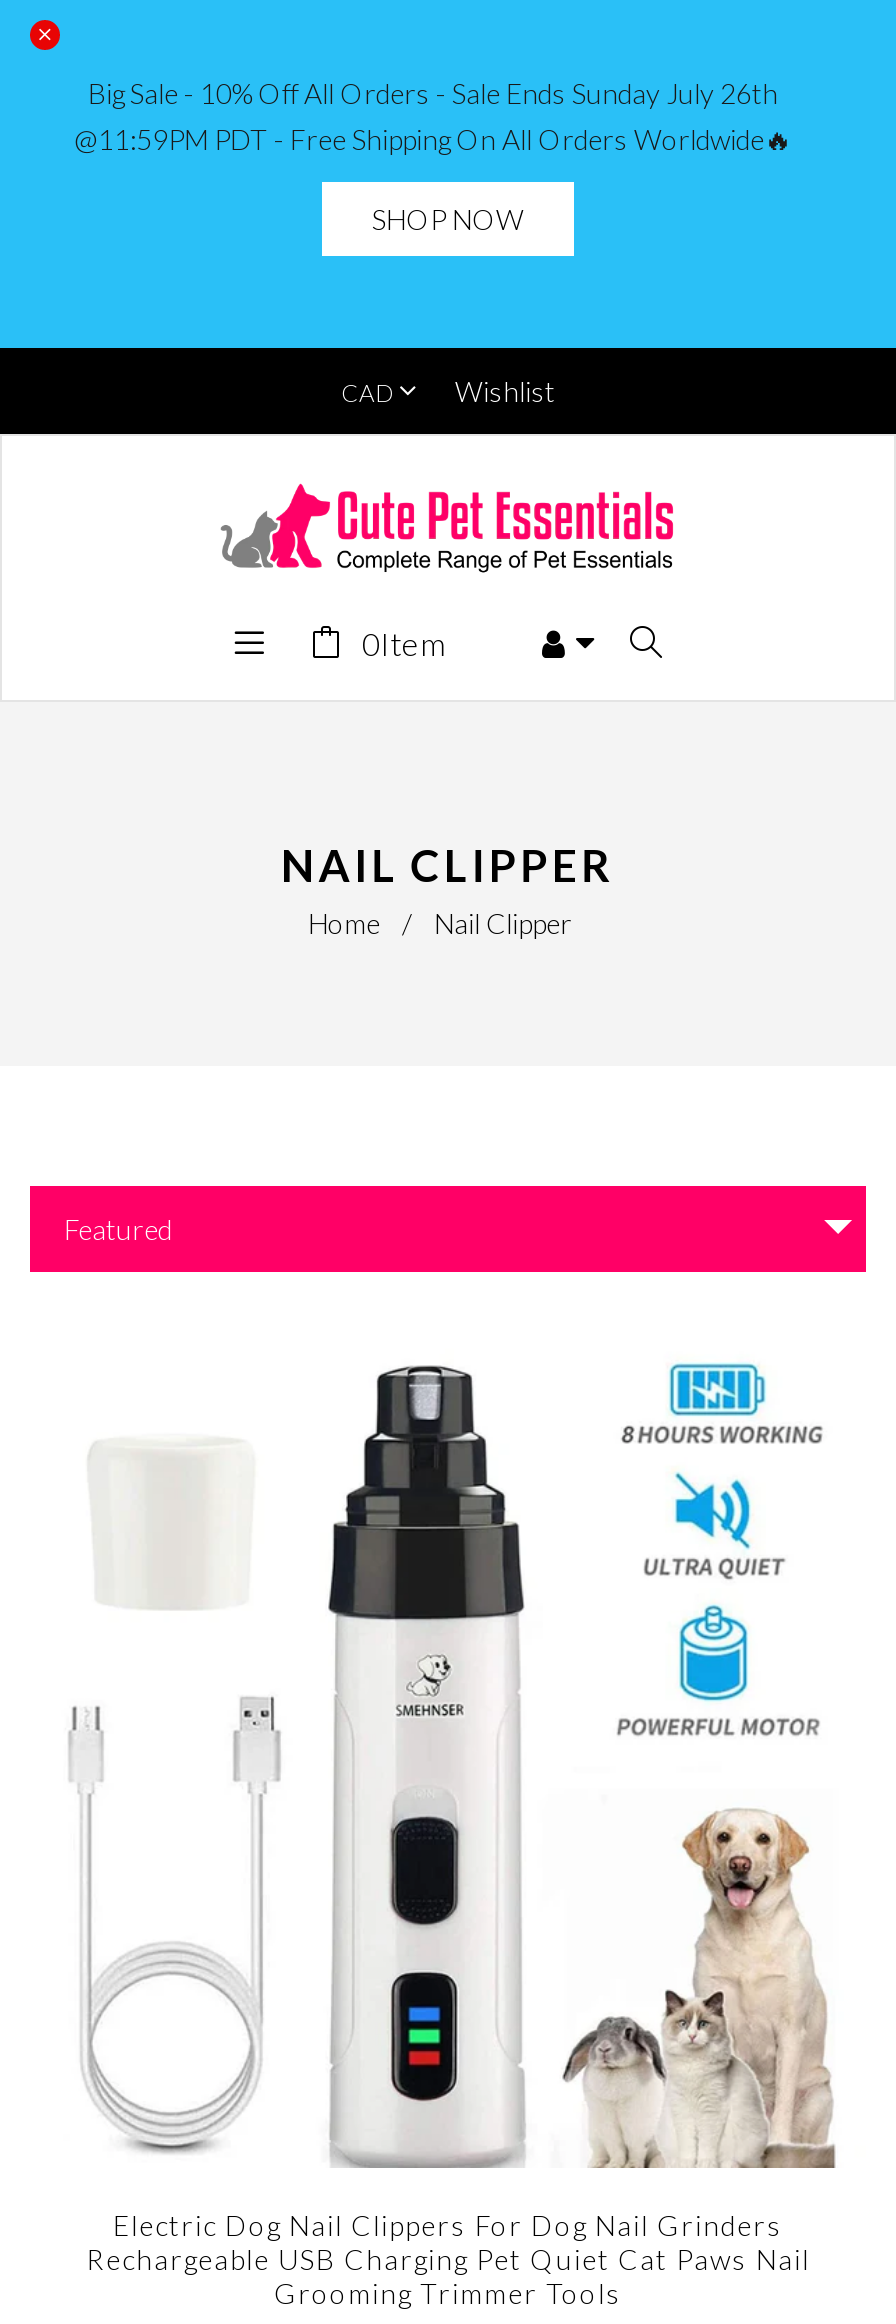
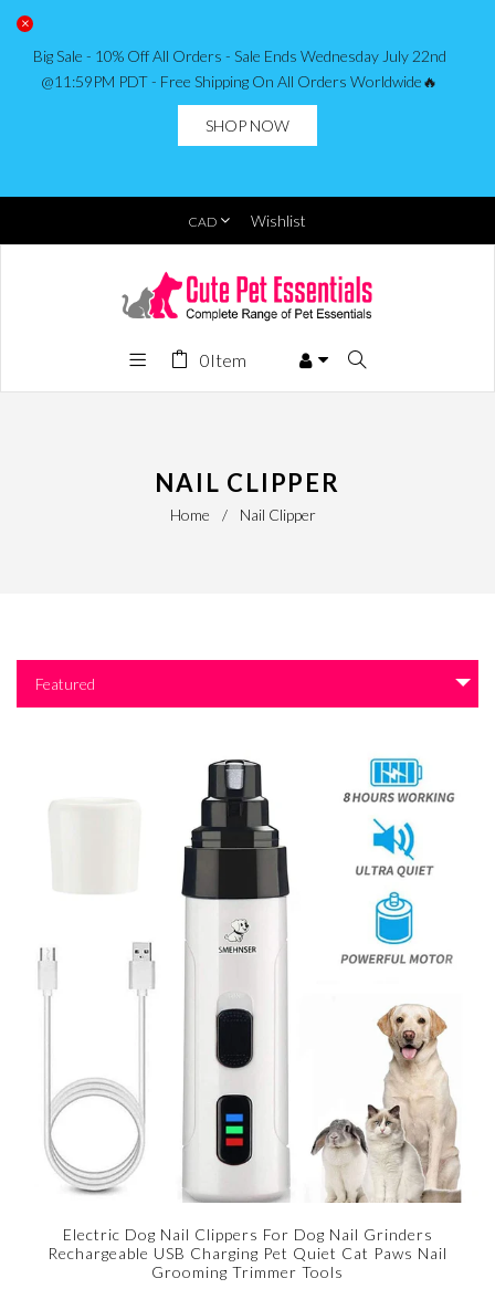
- Big Sale - 10% Off All Orders - Sale Ends Sunday July 26th
+ Big Sale - 10% Off All Orders - Sale Ends Wednesday July 22nd
